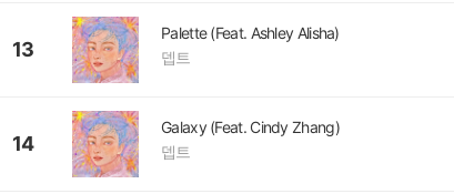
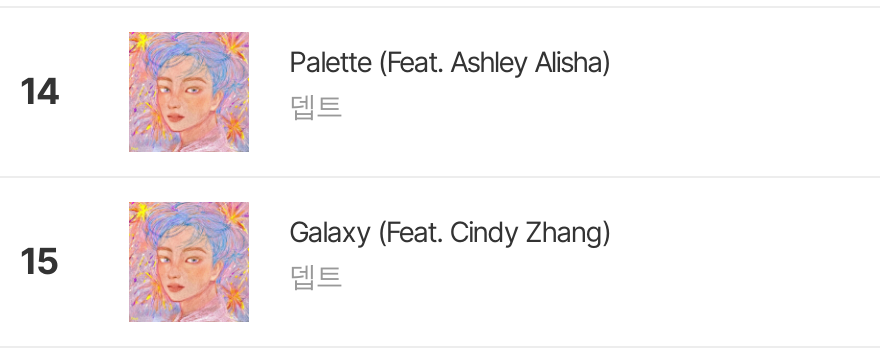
- 13
+ 14

- 14
+ 15
